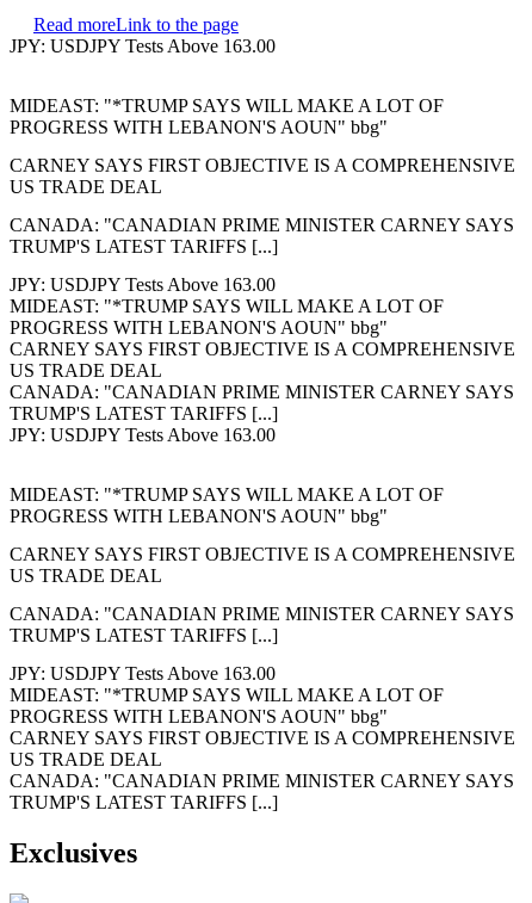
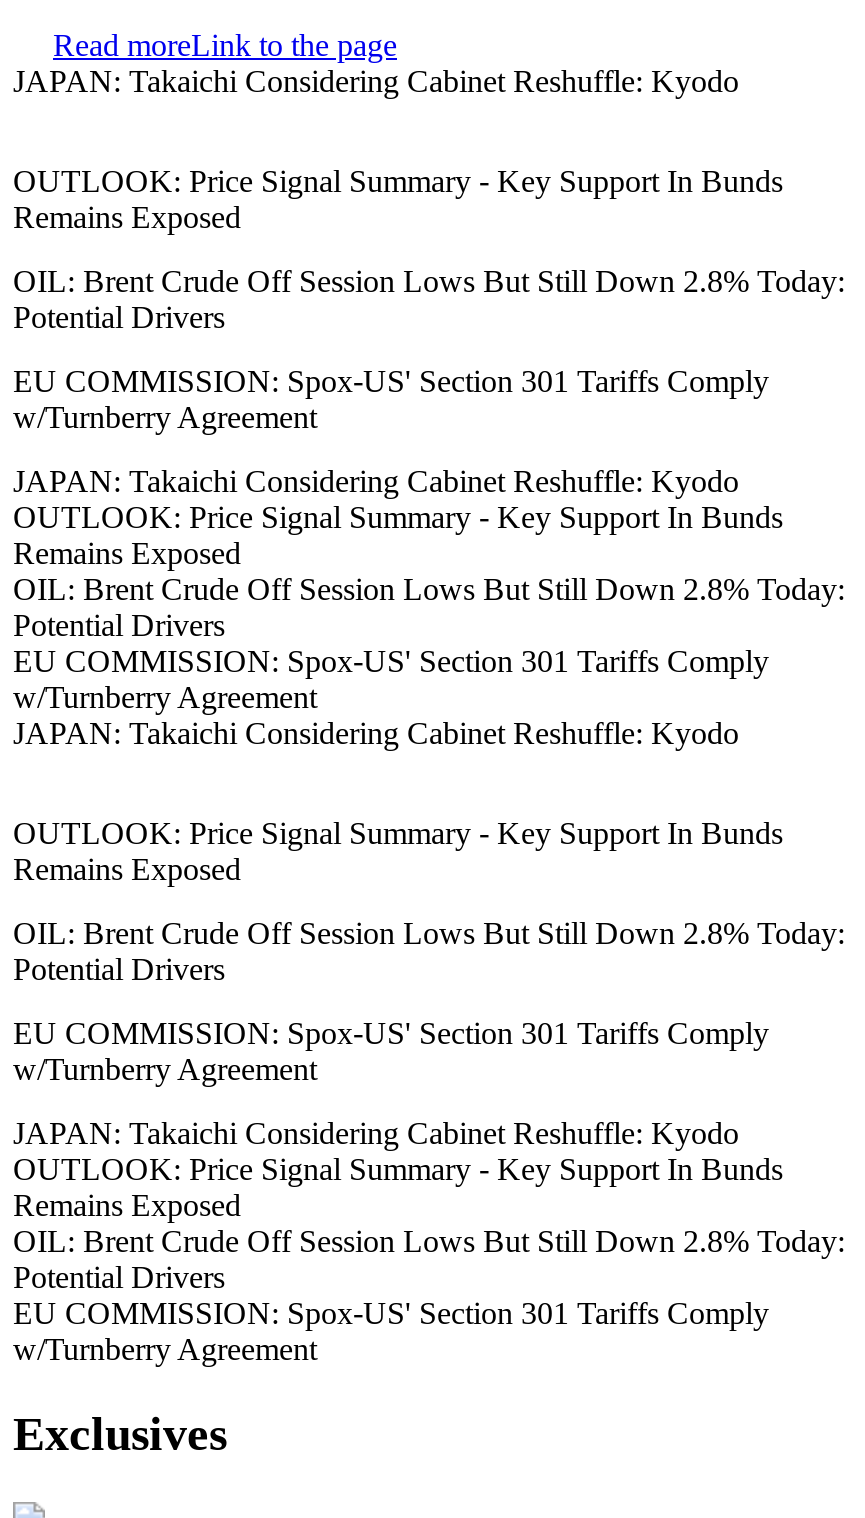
- JPY: USDJPY Tests Above 163.00
+ JAPAN: Takaichi Considering Cabinet Reshuffle: Kyodo

- MIDEAST: "*TRUMP SAYS WILL MAKE A LOT OF
- PROGRESS WITH LEBANON'S AOUN" bbg"
+ OUTLOOK: Price Signal Summary - Key Support In Bunds
+ Remains Exposed

- CARNEY SAYS FIRST OBJECTIVE IS A COMPREHENSIVE
- US TRADE DEAL
+ OIL: Brent Crude Off Session Lows But Still Down 2.8% Today:
+ Potential Drivers

- CANADA: "CANADIAN PRIME MINISTER CARNEY SAYS
- TRUMP'S LATEST TARIFFS [...]
+ EU COMMISSION: Spox-US' Section 301 Tariffs Comply
+ w/Turnberry Agreement

- JPY: USDJPY Tests Above 163.00
- MIDEAST: "*TRUMP SAYS WILL MAKE A LOT OF
- PROGRESS WITH LEBANON'S AOUN" bbg"
- CARNEY SAYS FIRST OBJECTIVE IS A COMPREHENSIVE
- US TRADE DEAL
- CANADA: "CANADIAN PRIME MINISTER CARNEY SAYS
- TRUMP'S LATEST TARIFFS [...]
- JPY: USDJPY Tests Above 163.00
+ JAPAN: Takaichi Considering Cabinet Reshuffle: Kyodo
+ OUTLOOK: Price Signal Summary - Key Support In Bunds
+ Remains Exposed
+ OIL: Brent Crude Off Session Lows But Still Down 2.8% Today:
+ Potential Drivers
+ EU COMMISSION: Spox-US' Section 301 Tariffs Comply
+ w/Turnberry Agreement
+ JAPAN: Takaichi Considering Cabinet Reshuffle: Kyodo

- MIDEAST: "*TRUMP SAYS WILL MAKE A LOT OF
- PROGRESS WITH LEBANON'S AOUN" bbg"
+ OUTLOOK: Price Signal Summary - Key Support In Bunds
+ Remains Exposed

- CARNEY SAYS FIRST OBJECTIVE IS A COMPREHENSIVE
- US TRADE DEAL
+ OIL: Brent Crude Off Session Lows But Still Down 2.8% Today:
+ Potential Drivers

- CANADA: "CANADIAN PRIME MINISTER CARNEY SAYS
- TRUMP'S LATEST TARIFFS [...]
+ EU COMMISSION: Spox-US' Section 301 Tariffs Comply
+ w/Turnberry Agreement

- JPY: USDJPY Tests Above 163.00
- MIDEAST: "*TRUMP SAYS WILL MAKE A LOT OF
- PROGRESS WITH LEBANON'S AOUN" bbg"
- CARNEY SAYS FIRST OBJECTIVE IS A COMPREHENSIVE
- US TRADE DEAL
- CANADA: "CANADIAN PRIME MINISTER CARNEY SAYS
- TRUMP'S LATEST TARIFFS [...]
+ JAPAN: Takaichi Considering Cabinet Reshuffle: Kyodo
+ OUTLOOK: Price Signal Summary - Key Support In Bunds
+ Remains Exposed
+ OIL: Brent Crude Off Session Lows But Still Down 2.8% Today:
+ Potential Drivers
+ EU COMMISSION: Spox-US' Section 301 Tariffs Comply
+ w/Turnberry Agreement
